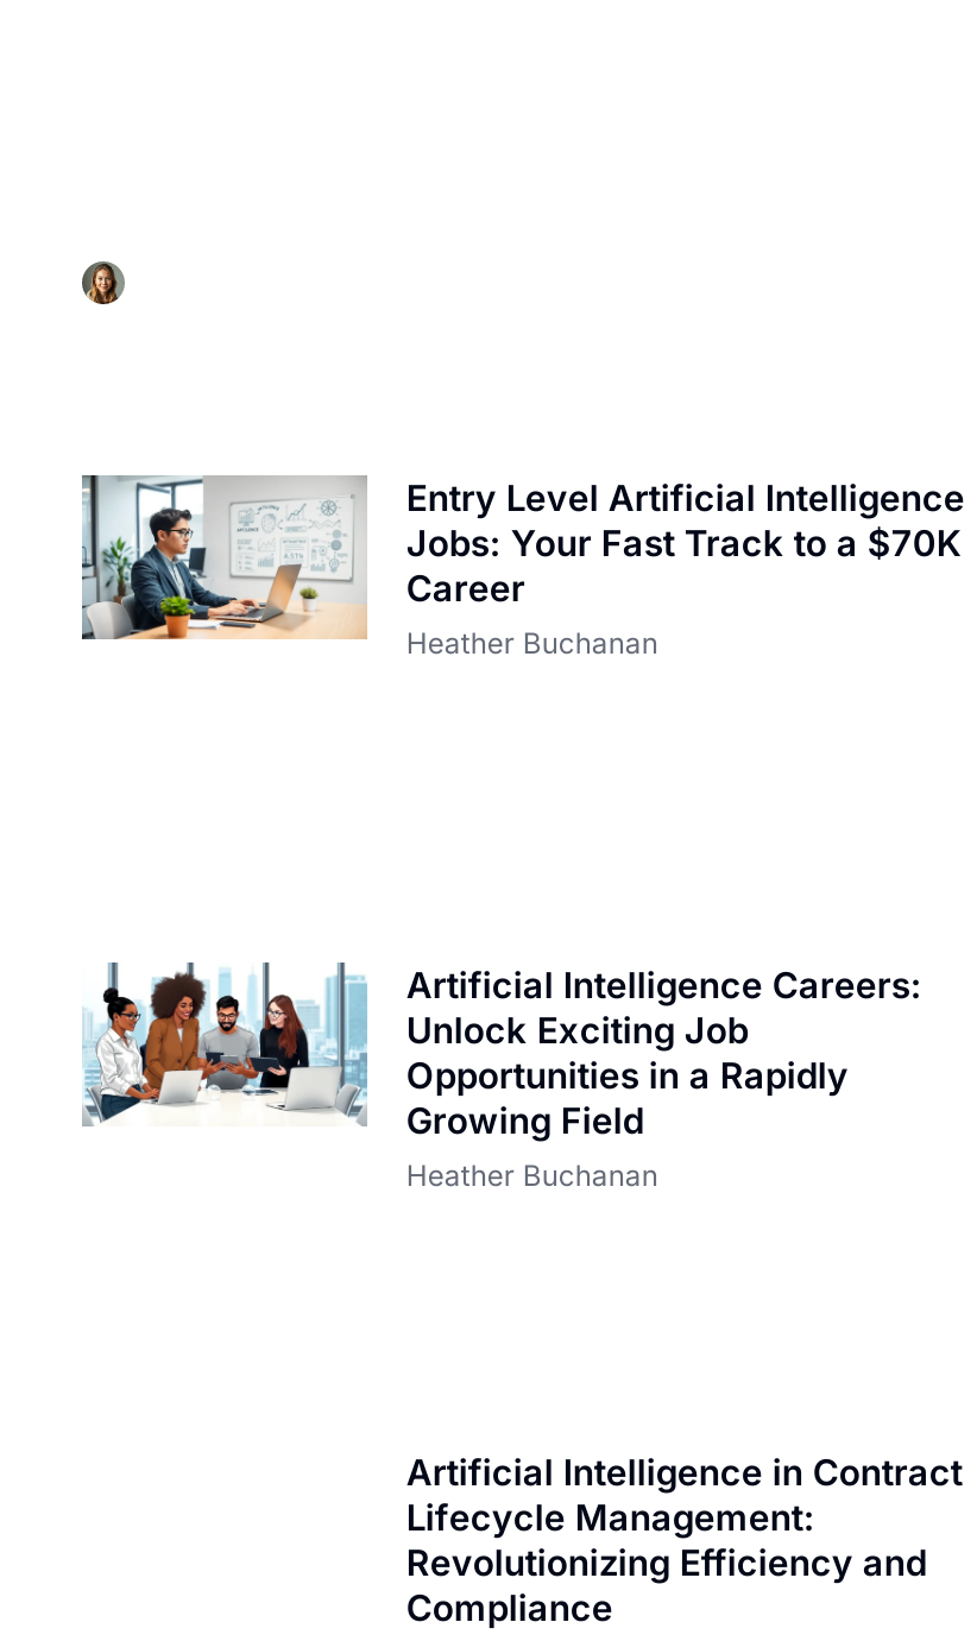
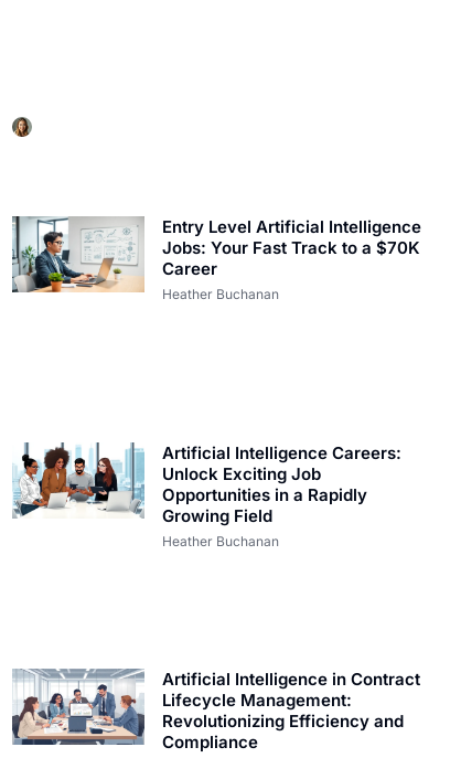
+ [image]
